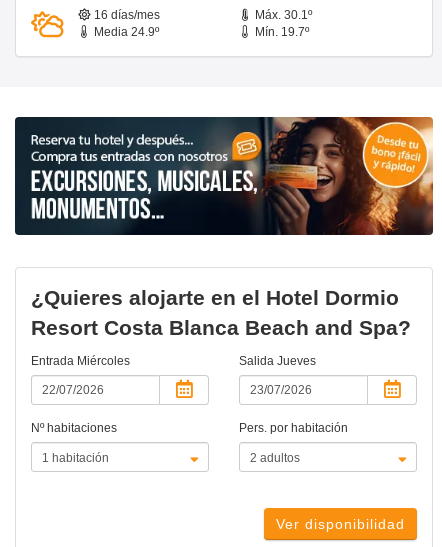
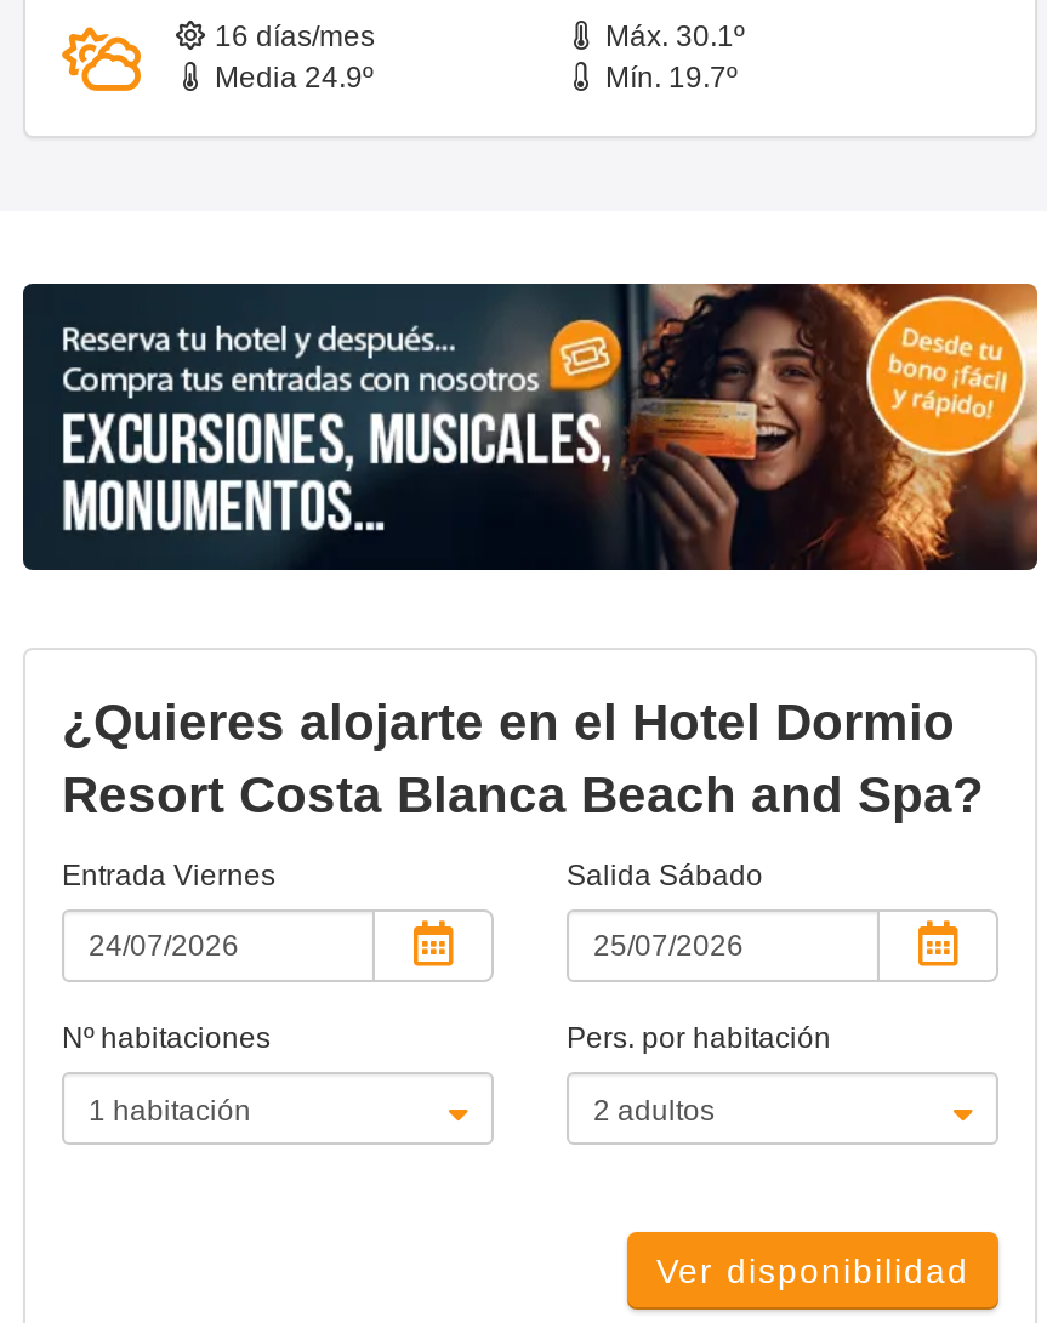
- Entrada Miércoles
+ Entrada Viernes

- Salida Jueves
+ Salida Sábado
